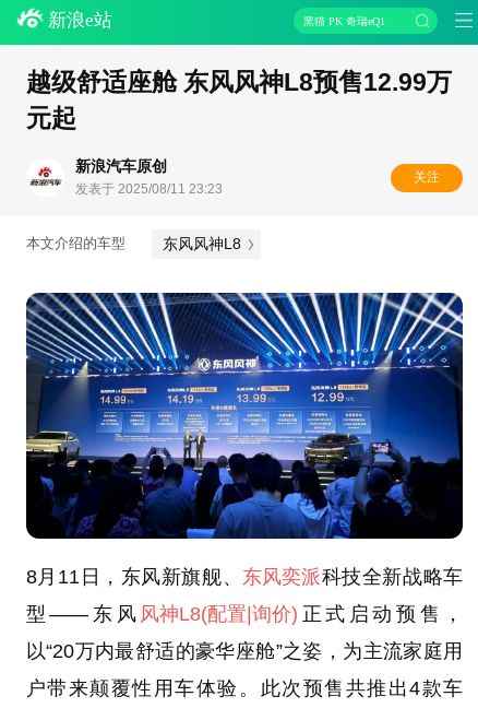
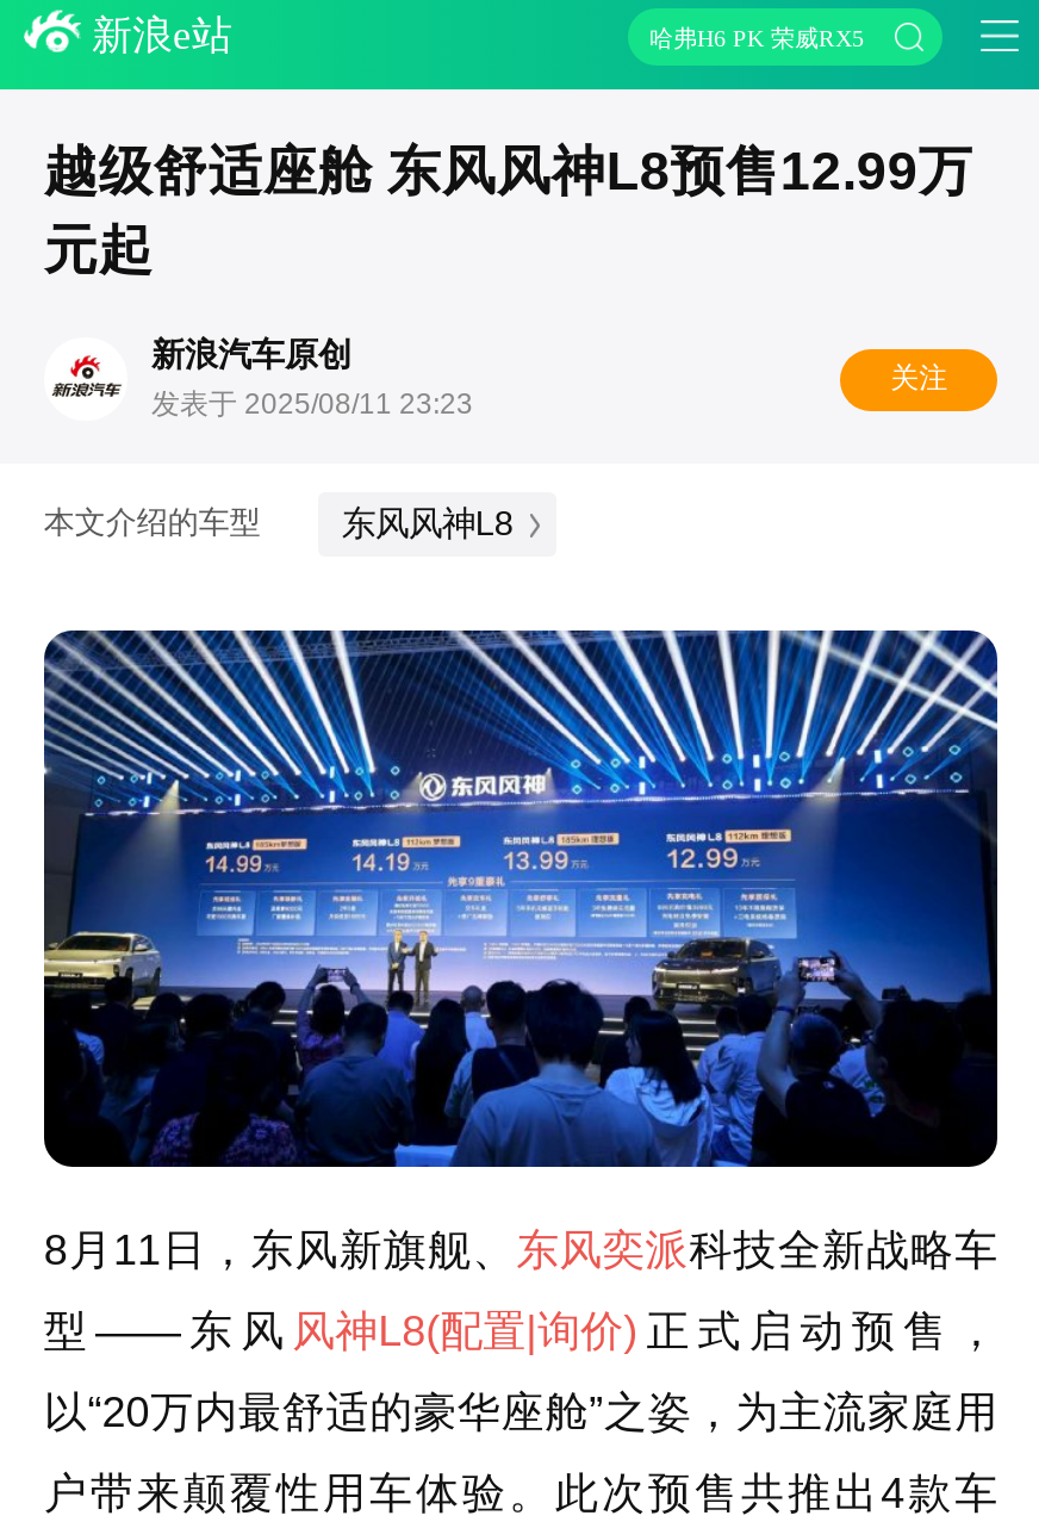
- 黑猫 PK 奇瑞eQ1
+ 哈弗H6 PK 荣威RX5
